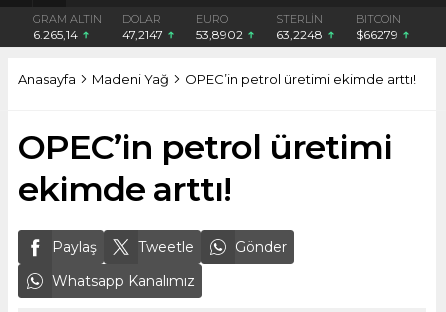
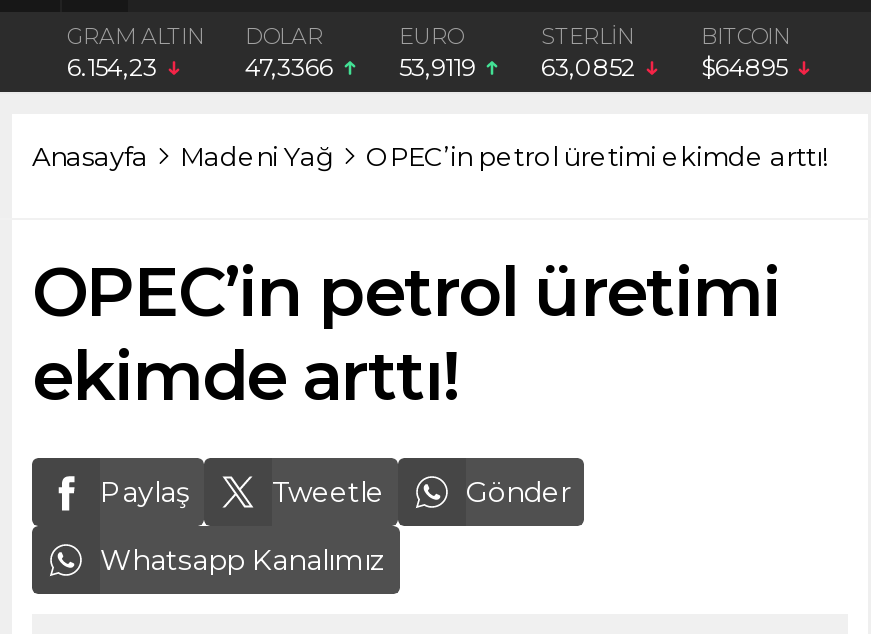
- 6.265,14
+ 6.154,23

- 47,2147
+ 47,3366

- 53,8902
+ 53,9119

- 63,2248
+ 63,0852

- $66279
+ $64895
